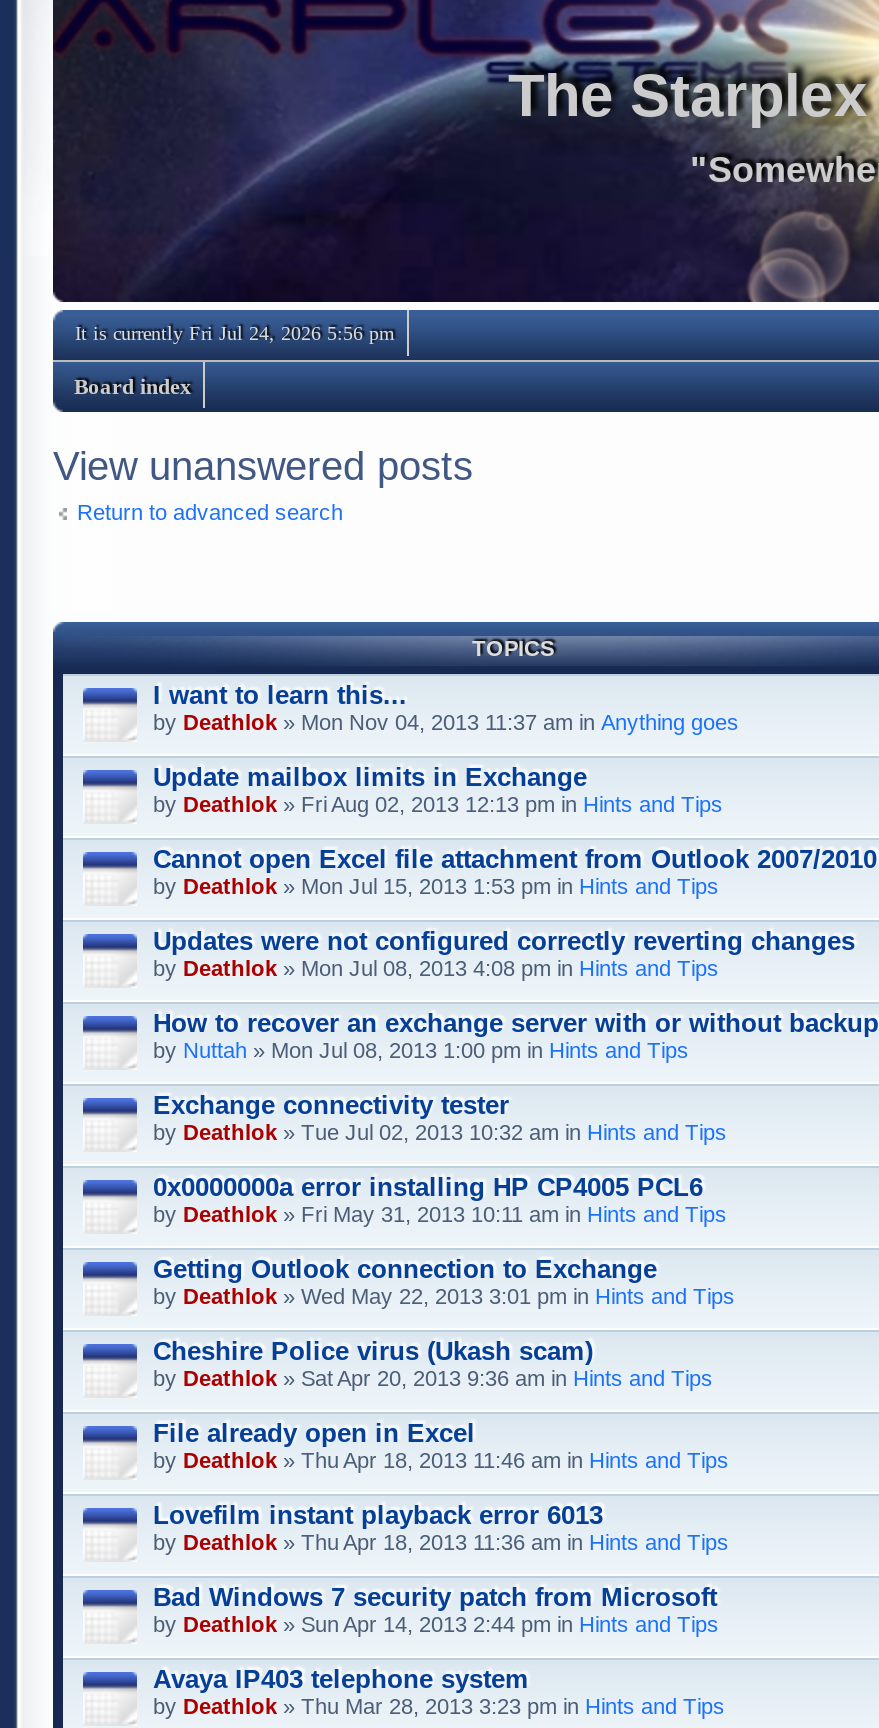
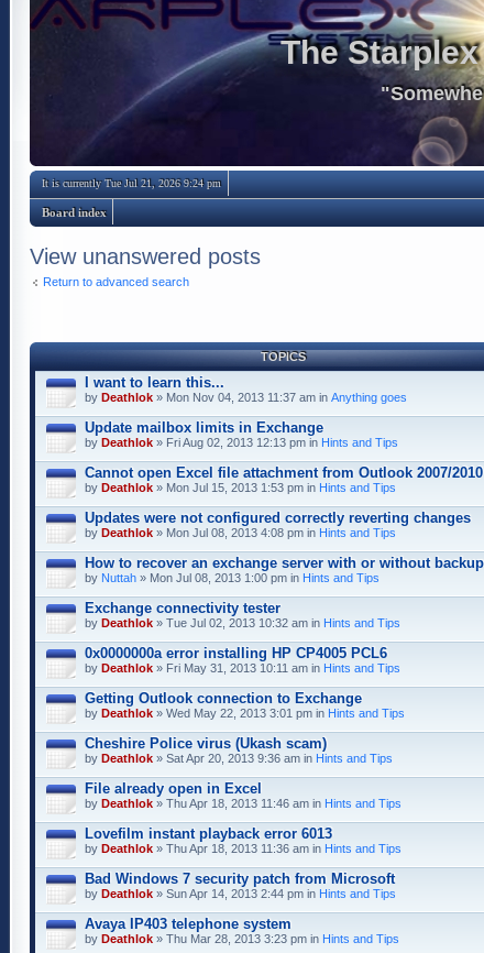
- It is currently Fri Jul 24, 2026 5:56 pm
+ It is currently Tue Jul 21, 2026 9:24 pm
